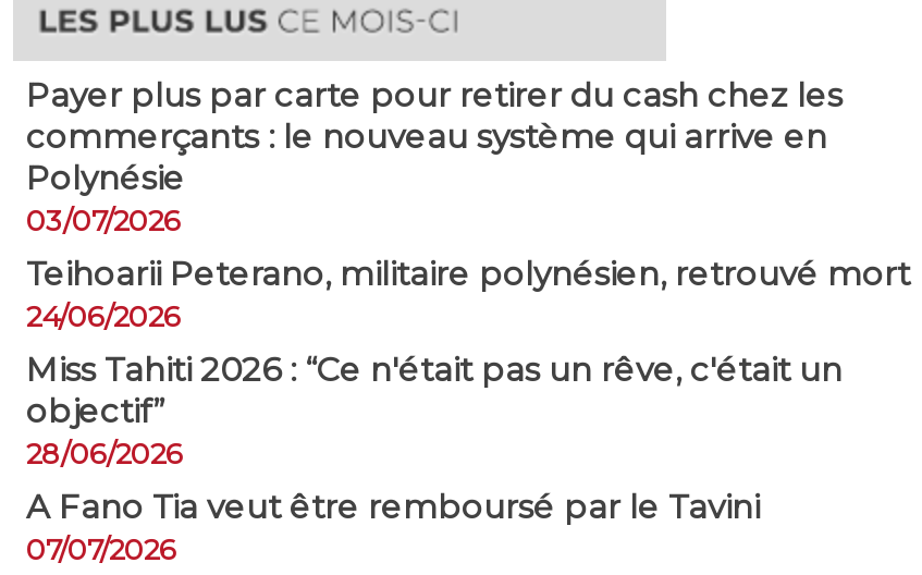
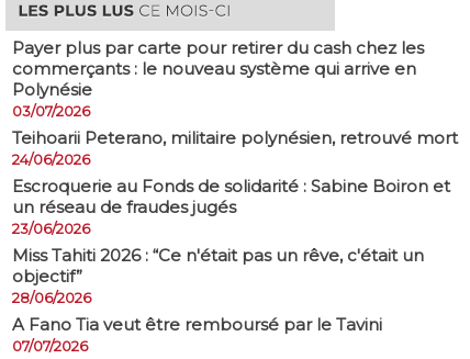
+ Escroquerie au Fonds de solidarité : Sabine Boiron et
+ un réseau de fraudes jugés
+ 23/06/2026
